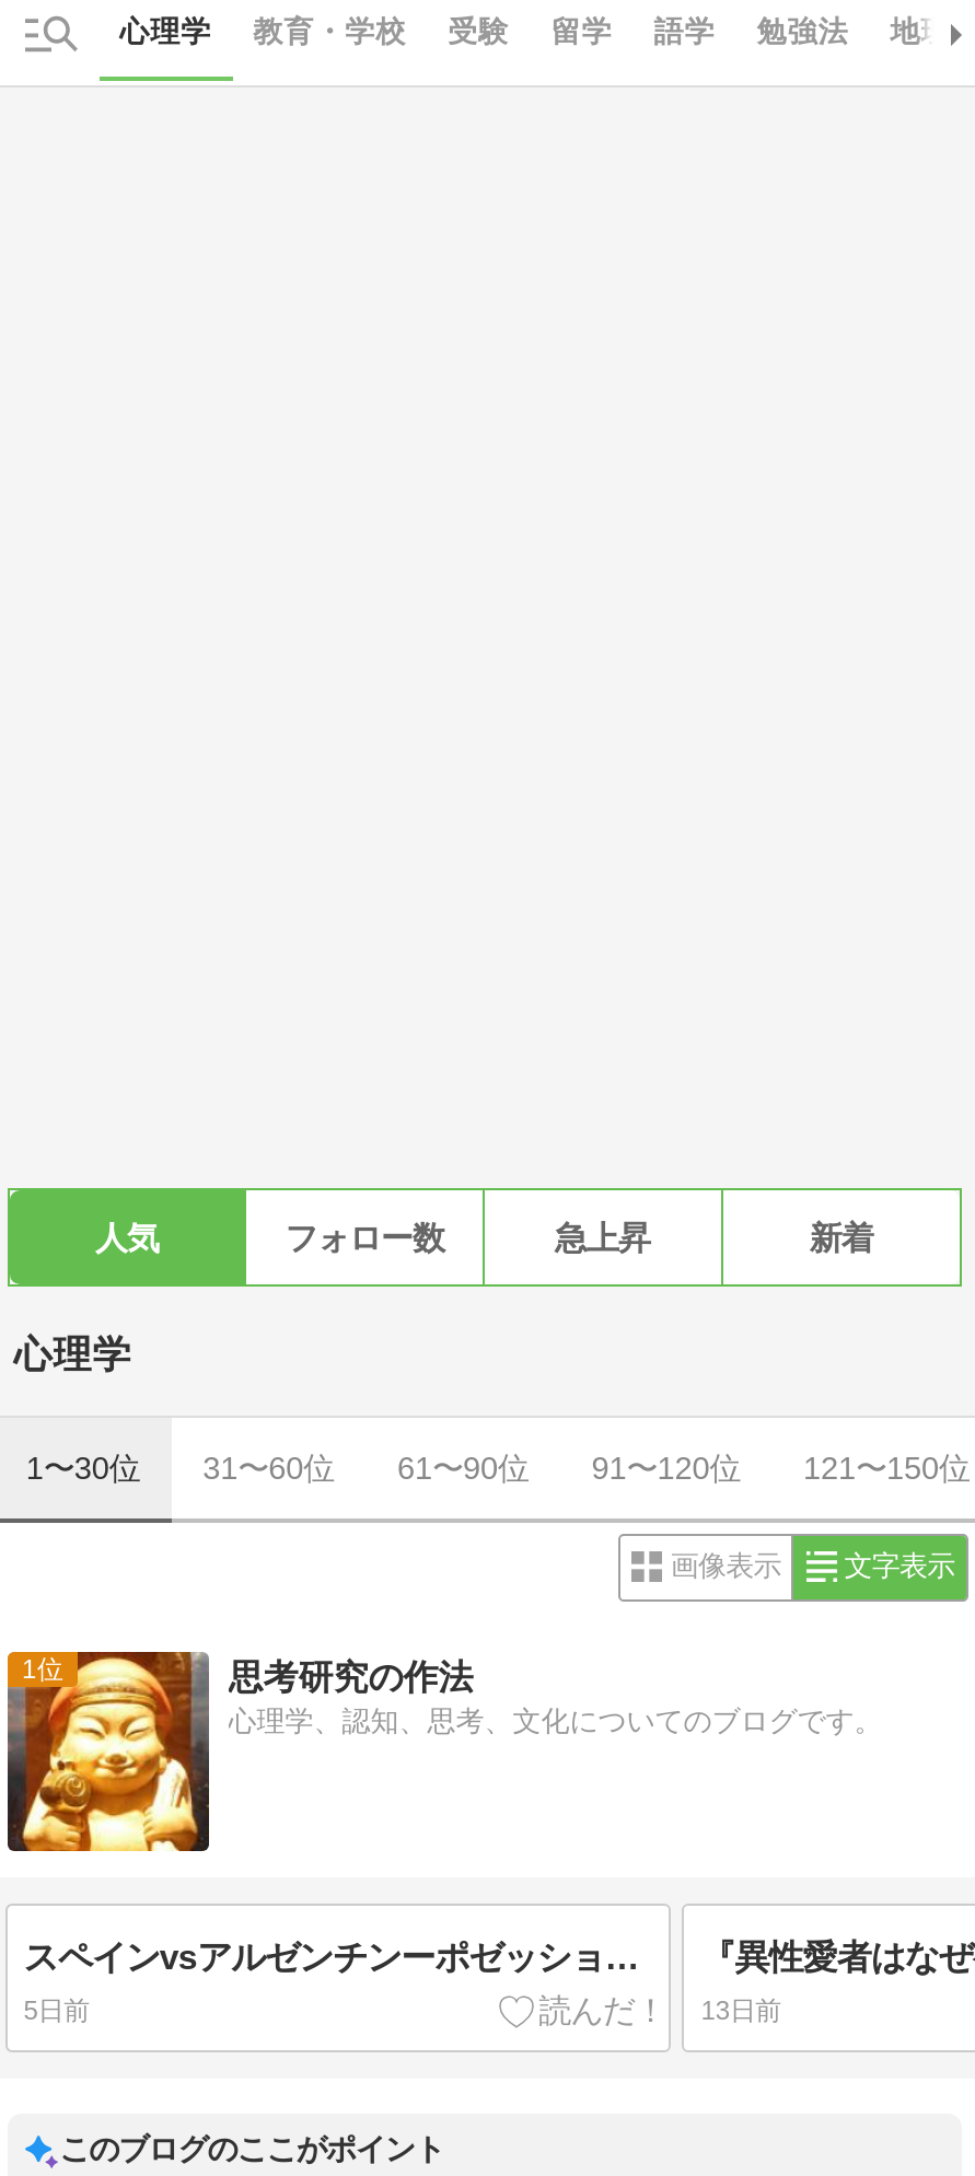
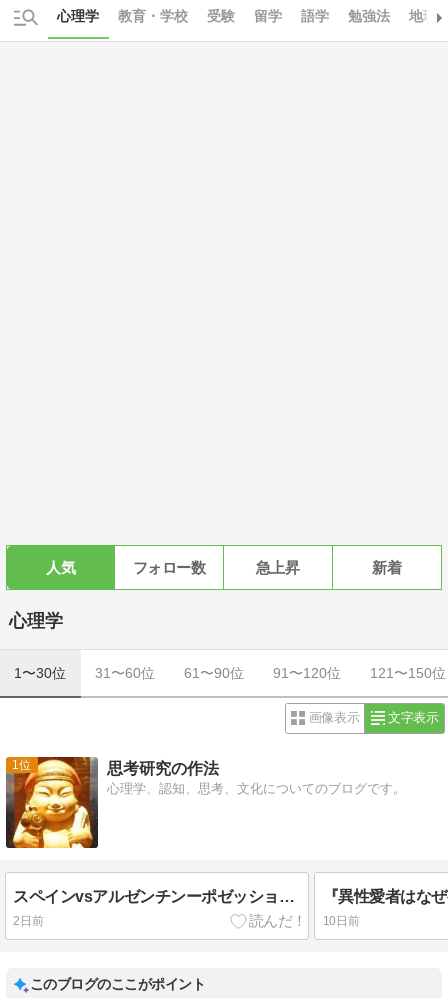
- 5日前
+ 2日前

- 13日前
+ 10日前
